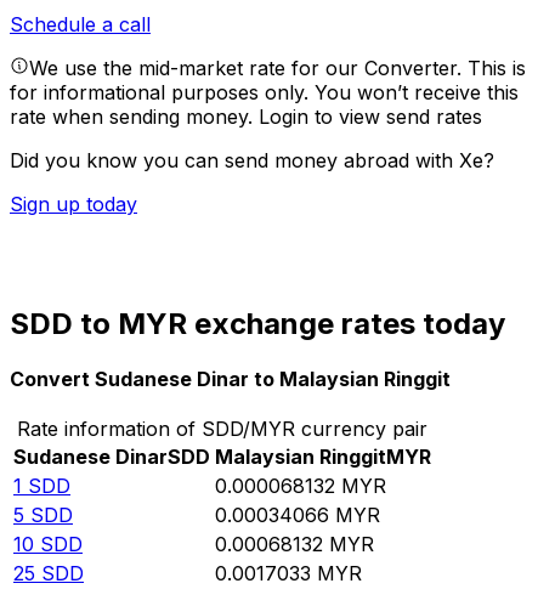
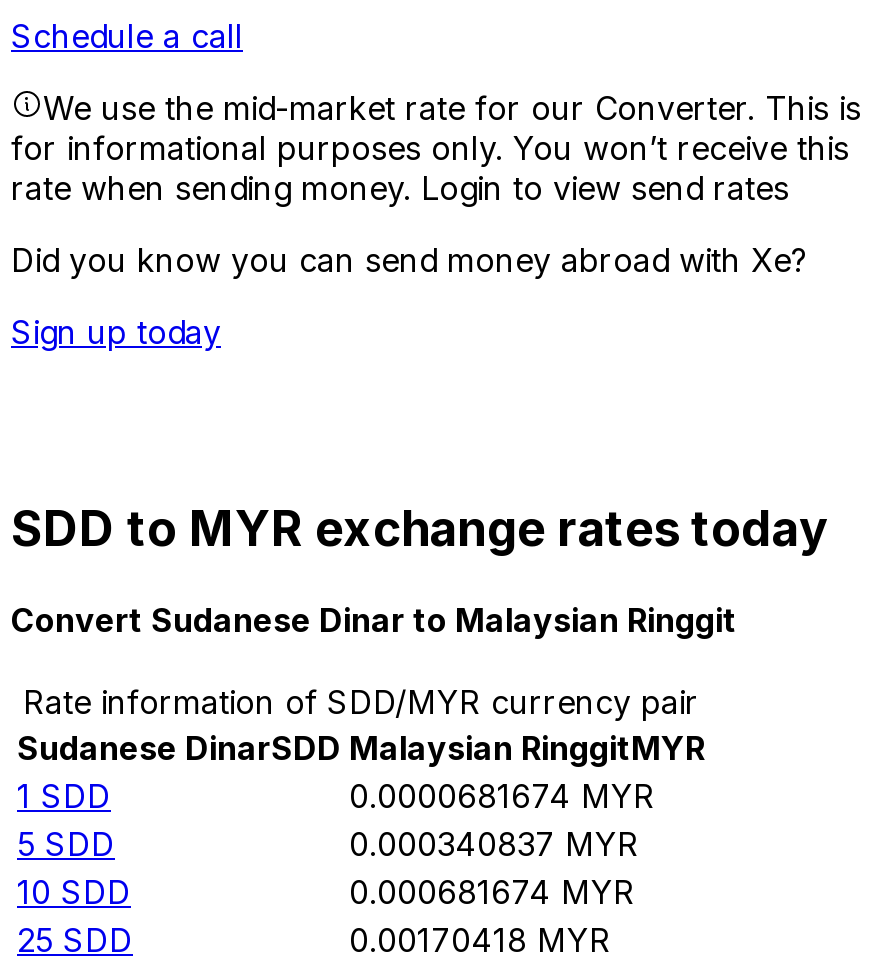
- 0.000068132 MYR
+ 0.0000681674 MYR

- 0.00034066 MYR
+ 0.000340837 MYR

- 0.00068132 MYR
+ 0.000681674 MYR

- 0.0017033 MYR
+ 0.00170418 MYR
